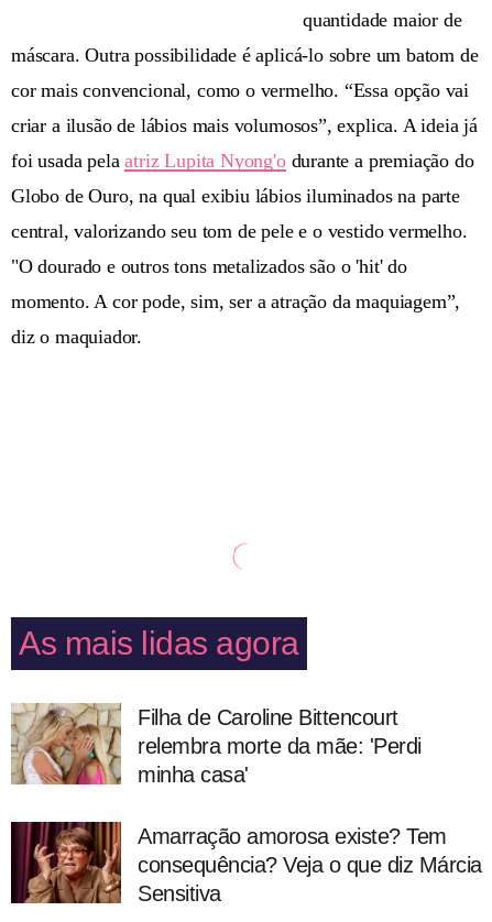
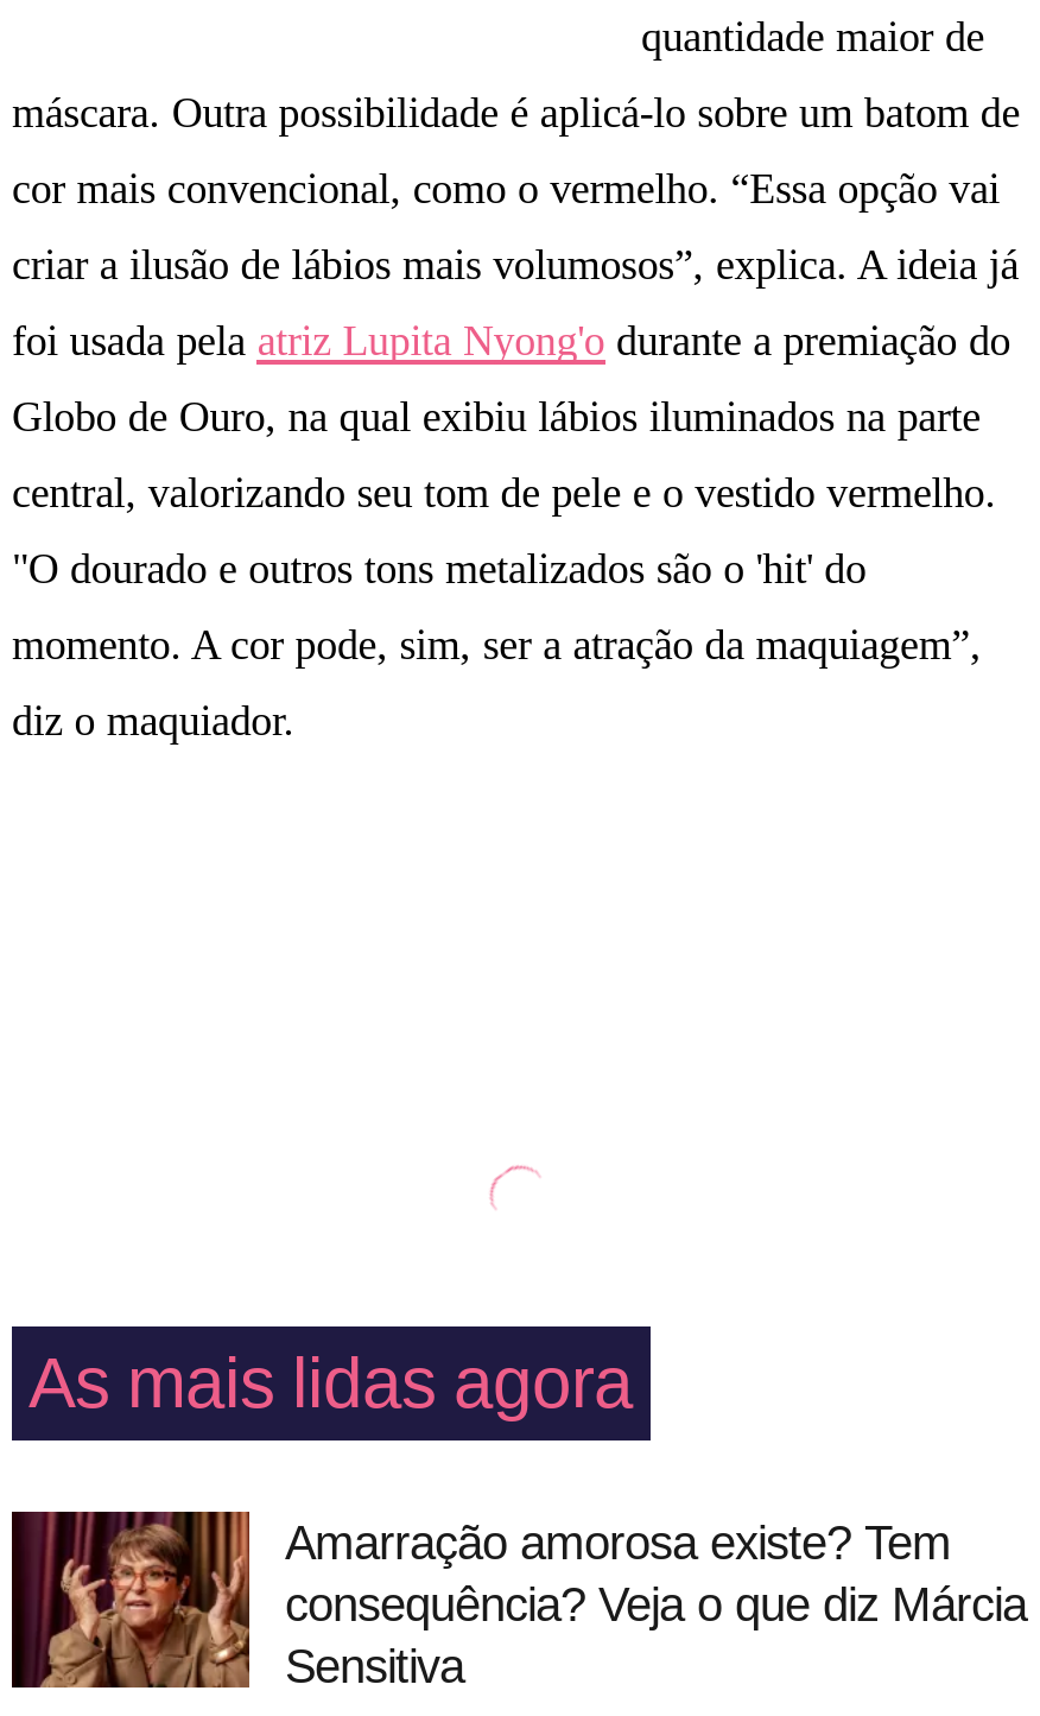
- [image]
- Filha de Caroline Bittencourt
- relembra morte da mãe: 'Perdi
- minha casa'
